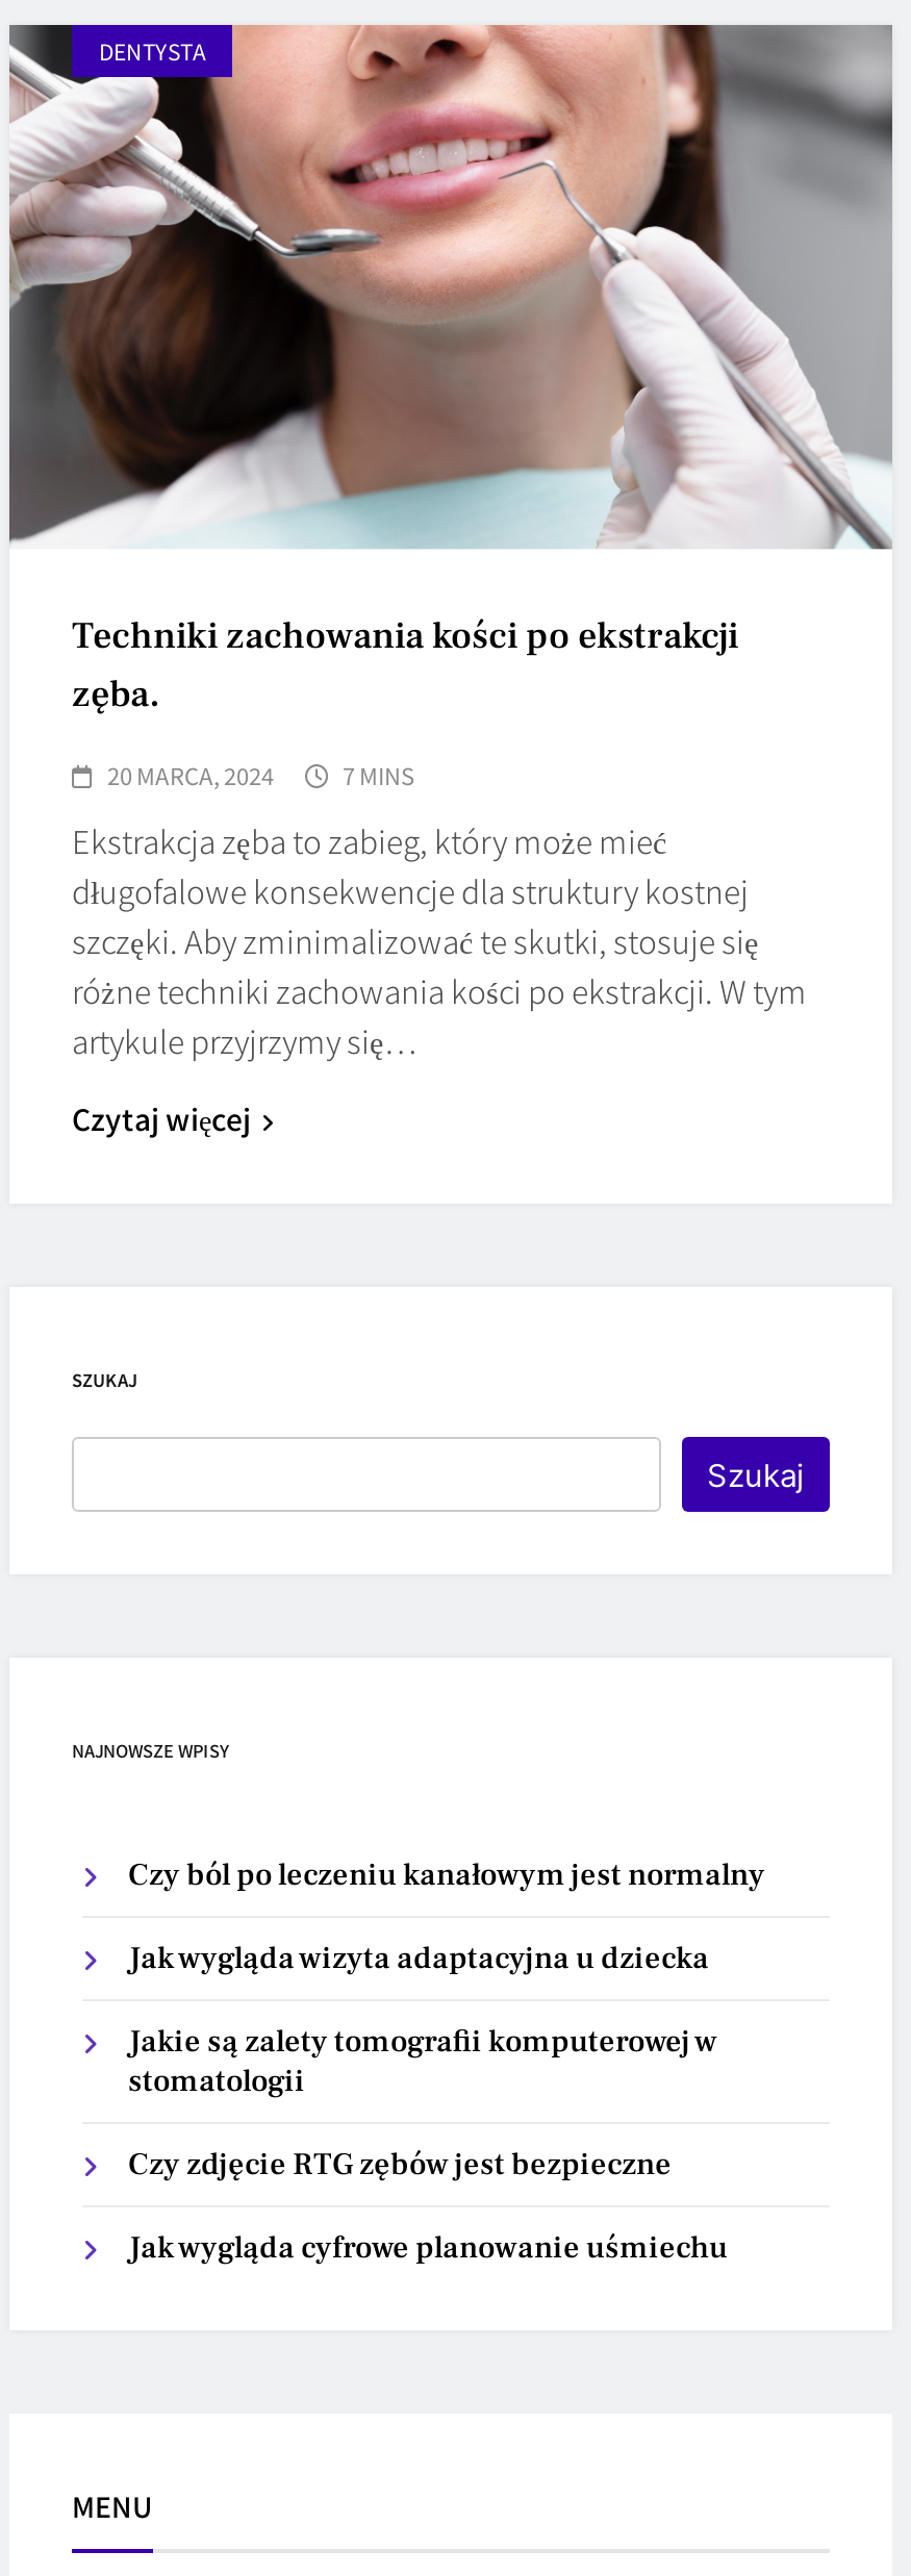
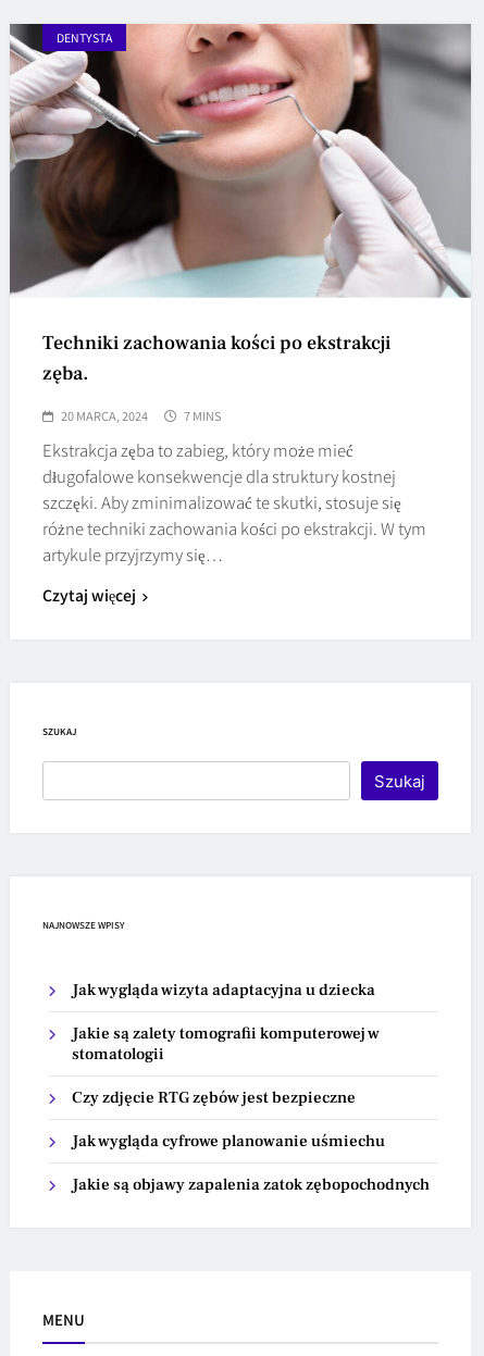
- Czy ból po leczeniu kanałowym jest normalny

moved up: Jak wygląda wizyta adaptacyjna u dziecka | Jakie są zalety tomografii komputerowej w | stomatologii | Czy zdjęcie RTG zębów jest bezpieczne | Jak wygląda cyfrowe planowanie uśmiechu

+ Jakie są objawy zapalenia zatok zębopochodnych
